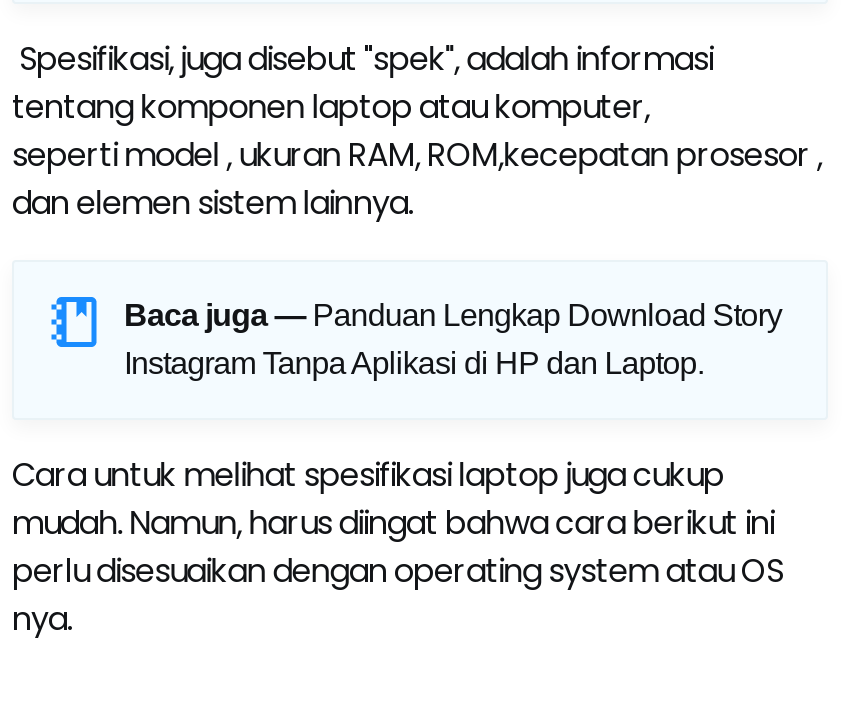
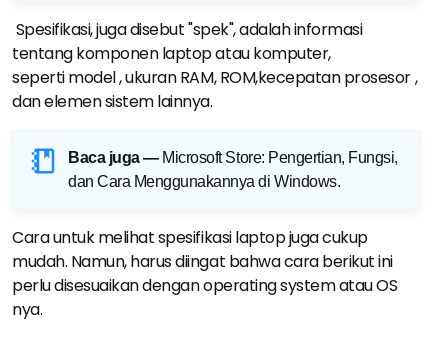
- Baca juga — Panduan Lengkap Download Story
- Instagram Tanpa Aplikasi di HP dan Laptop.
+ Baca juga — Microsoft Store: Pengertian, Fungsi,
+ dan Cara Menggunakannya di Windows.
